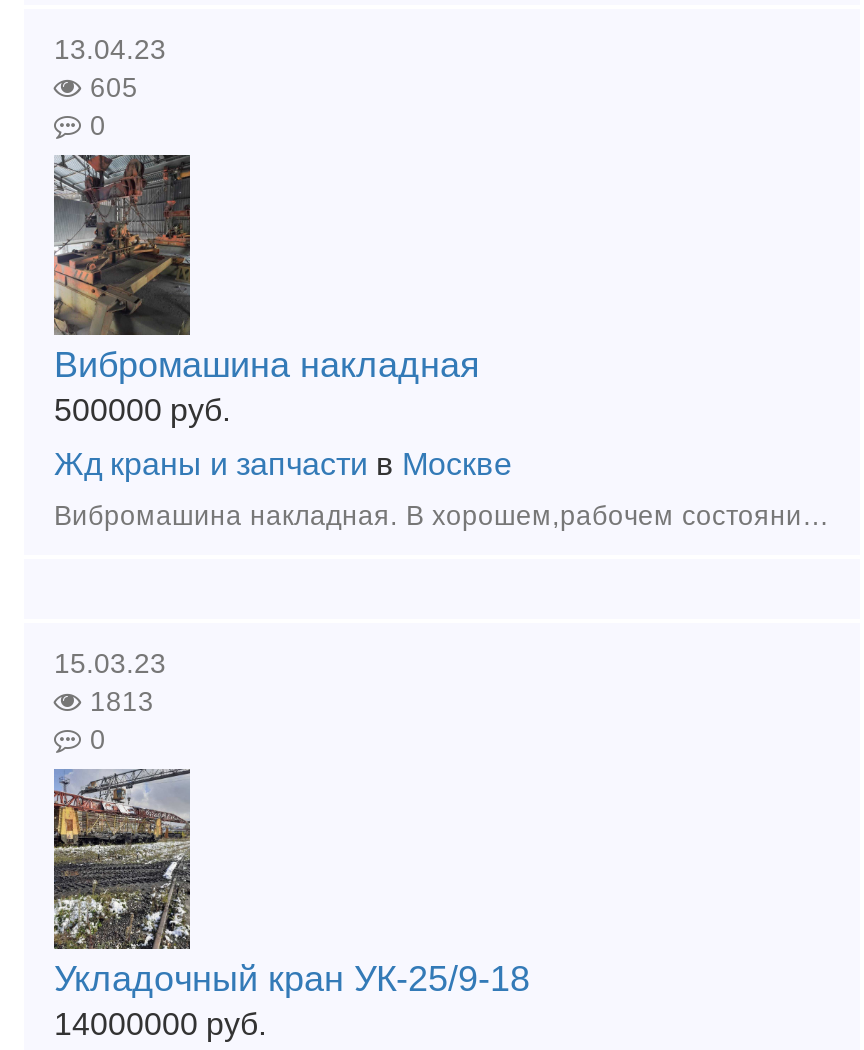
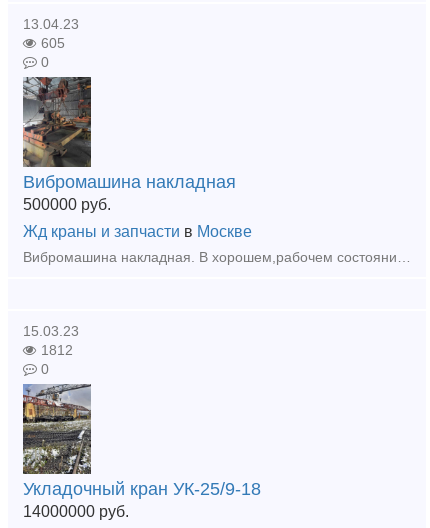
- 1813
+ 1812
